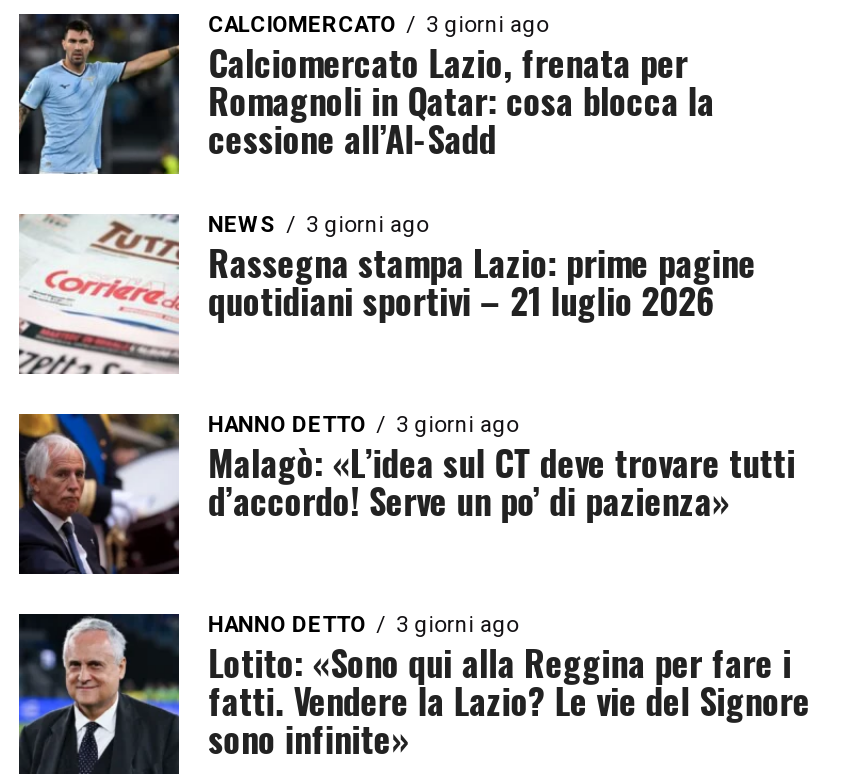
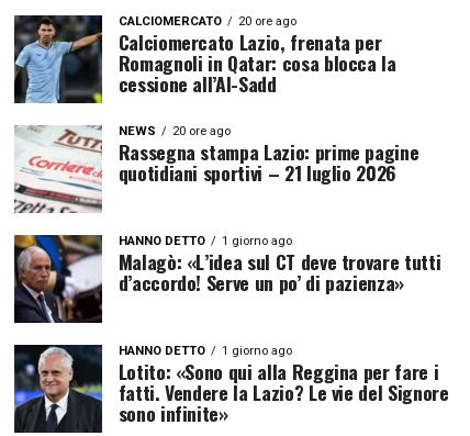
- CALCIOMERCATO 3 giorni ago
+ CALCIOMERCATO 20 ore ago

- NEWS 3 giorni ago
+ NEWS 20 ore ago

- HANNO DETTO 3 giorni ago
+ HANNO DETTO 1 giorno ago

- HANNO DETTO 3 giorni ago
+ HANNO DETTO 1 giorno ago
